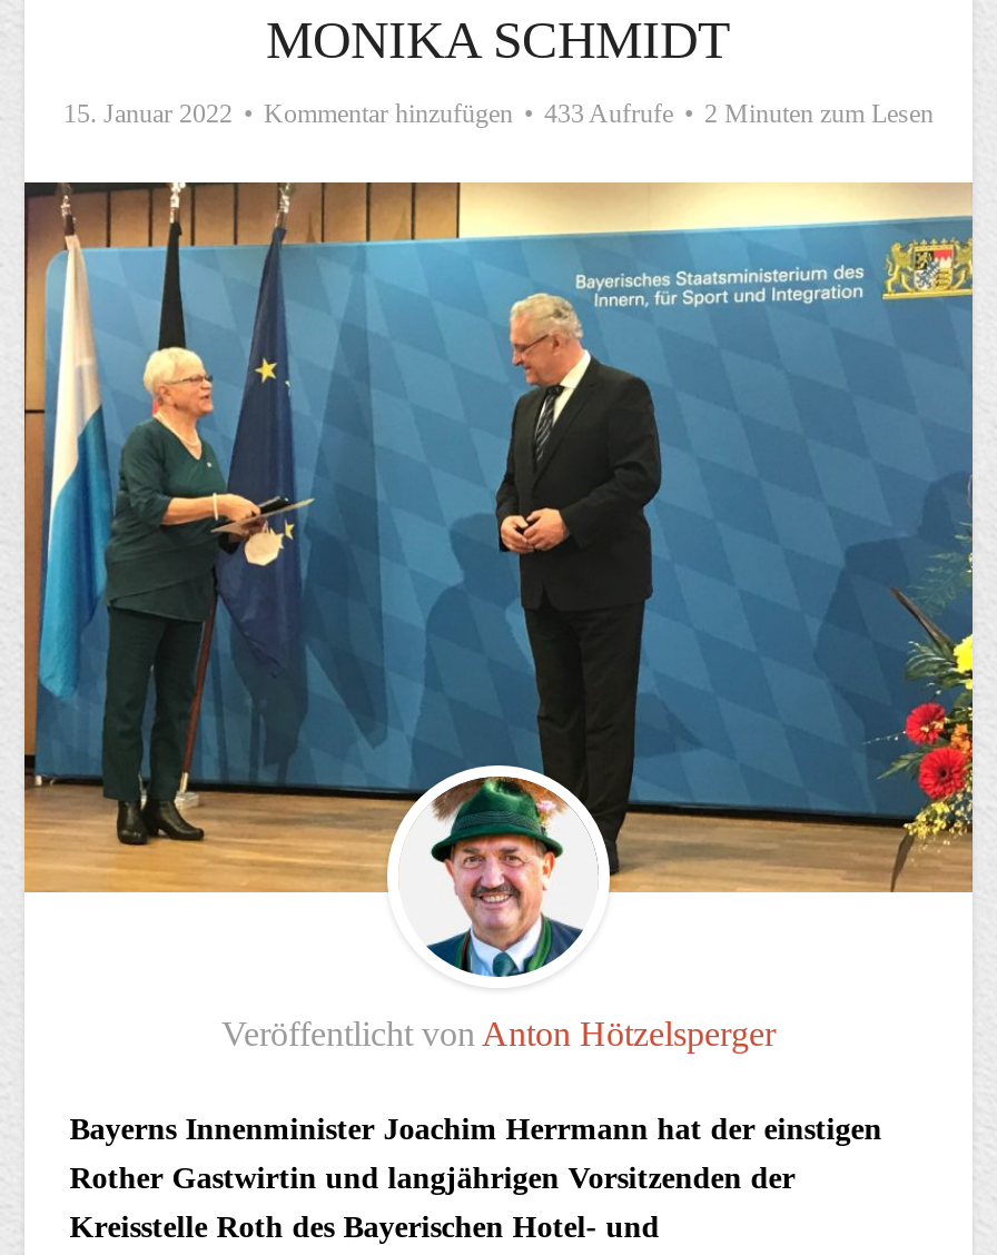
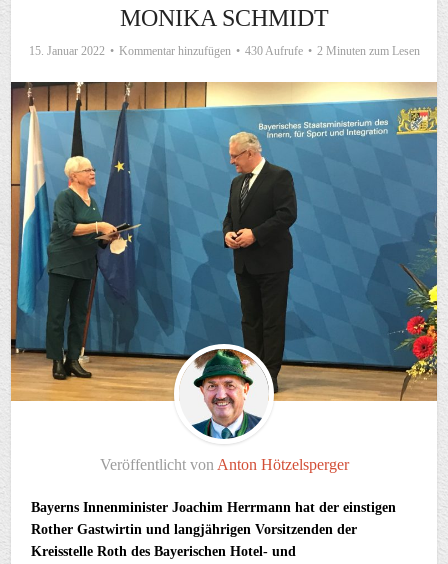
- 15. Januar 2022 Kommentar hinzufügen 433 Aufrufe 2 Minuten zum Lesen
+ 15. Januar 2022 Kommentar hinzufügen 430 Aufrufe 2 Minuten zum Lesen
